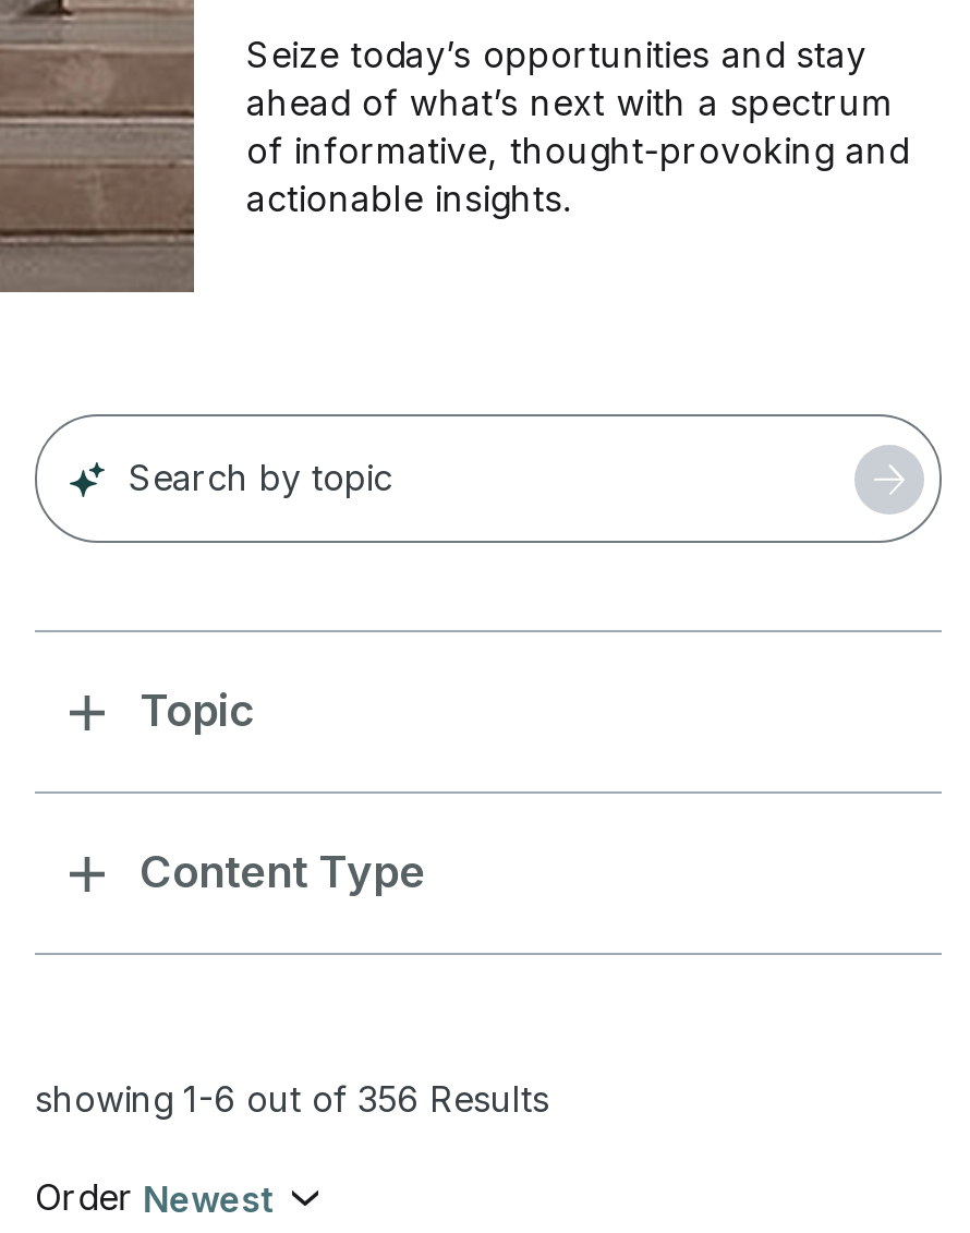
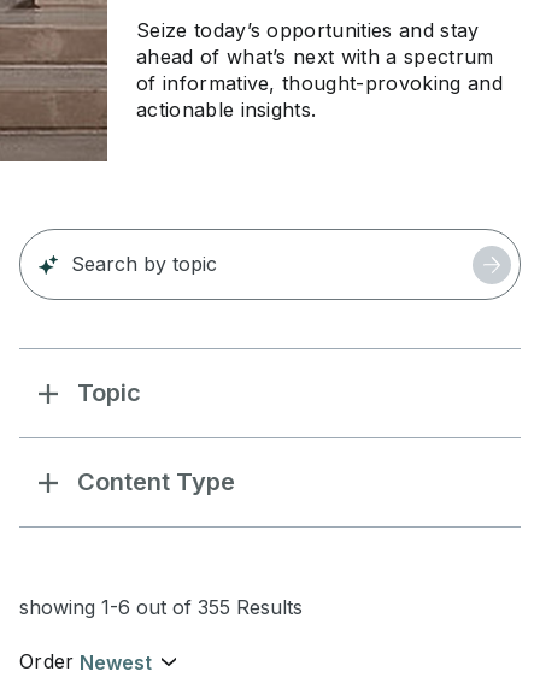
- showing 1-6 out of 356 Results
+ showing 1-6 out of 355 Results
